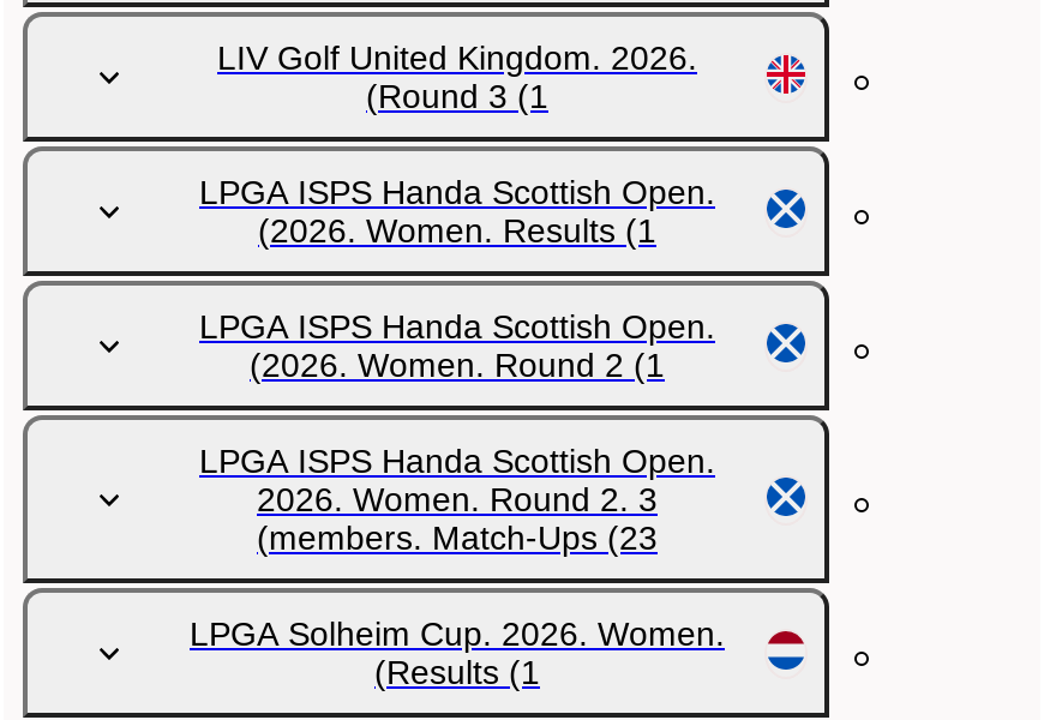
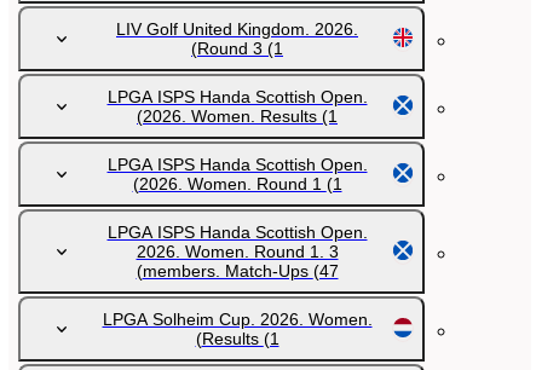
- 2026. Women. Round 2 (1)
+ 2026. Women. Round 1 (1)

- 2026. Women. Round 2. 3
+ 2026. Women. Round 1. 3

- members. Match-Ups (23)
+ members. Match-Ups (47)
